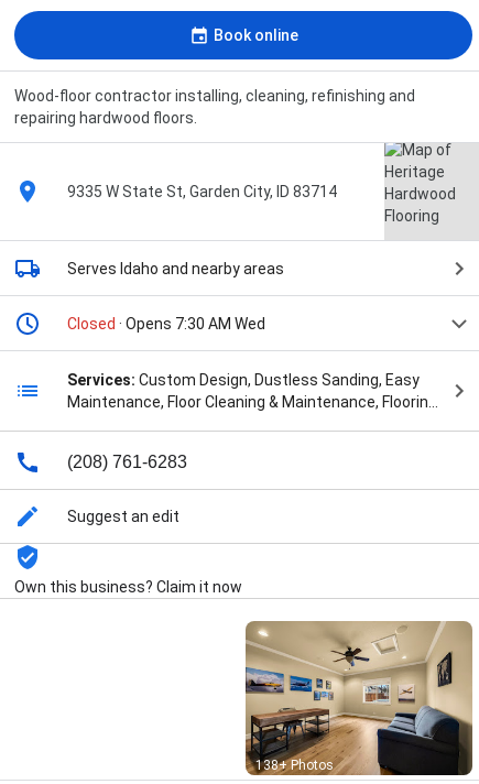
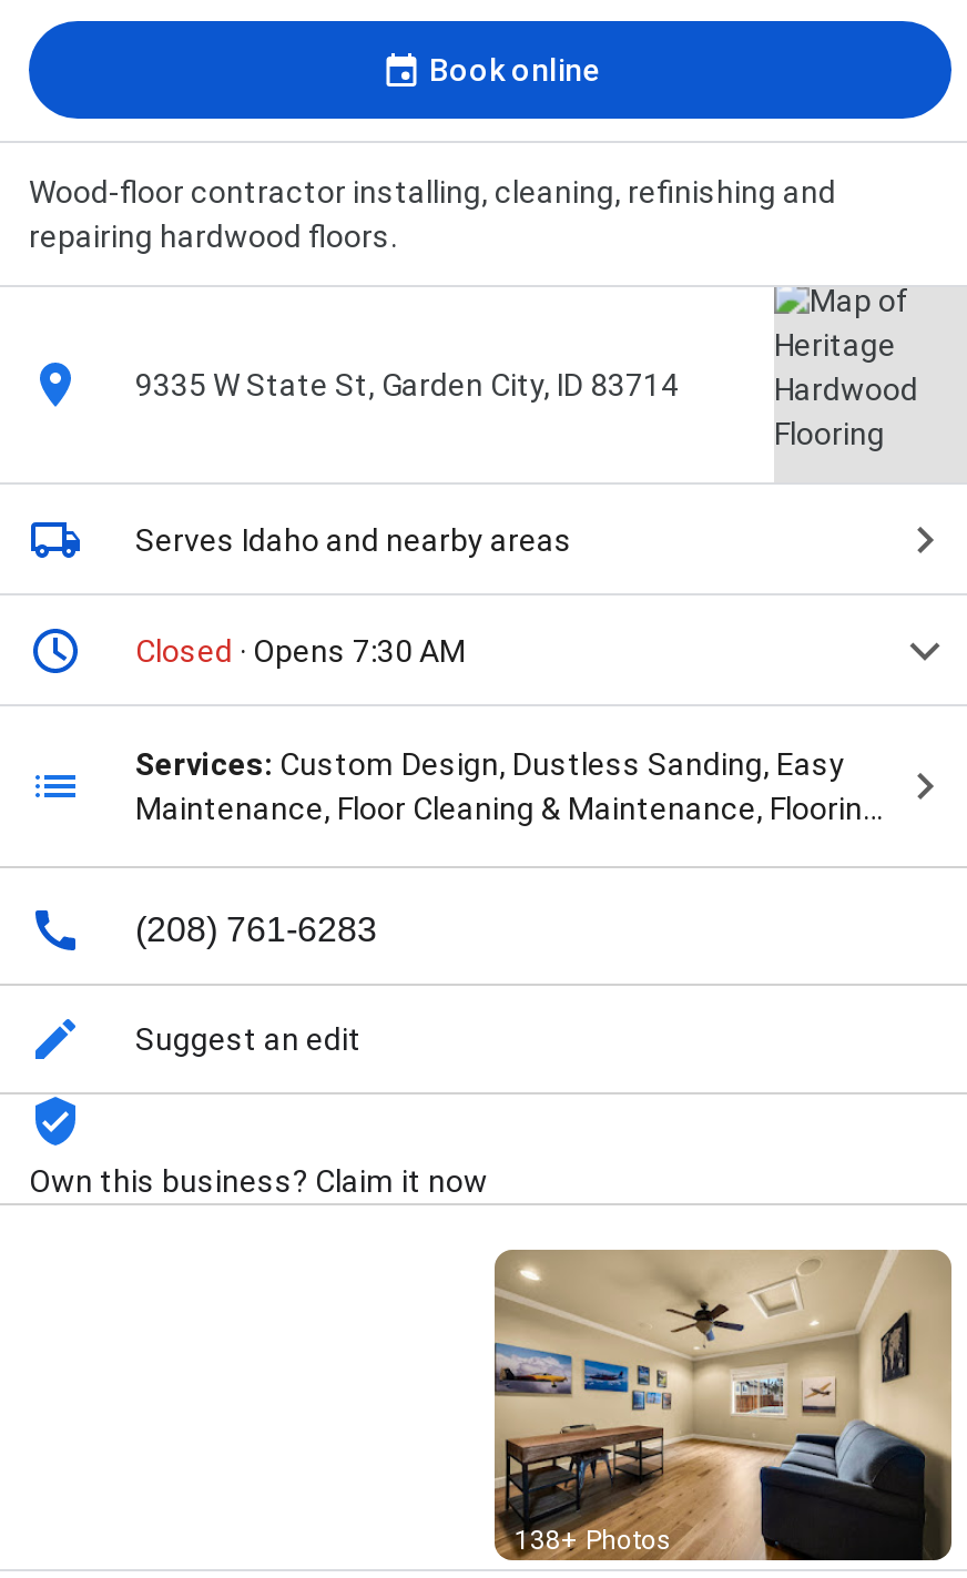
- Closed · Opens 7:30 AM Wed
+ Closed · Opens 7:30 AM
